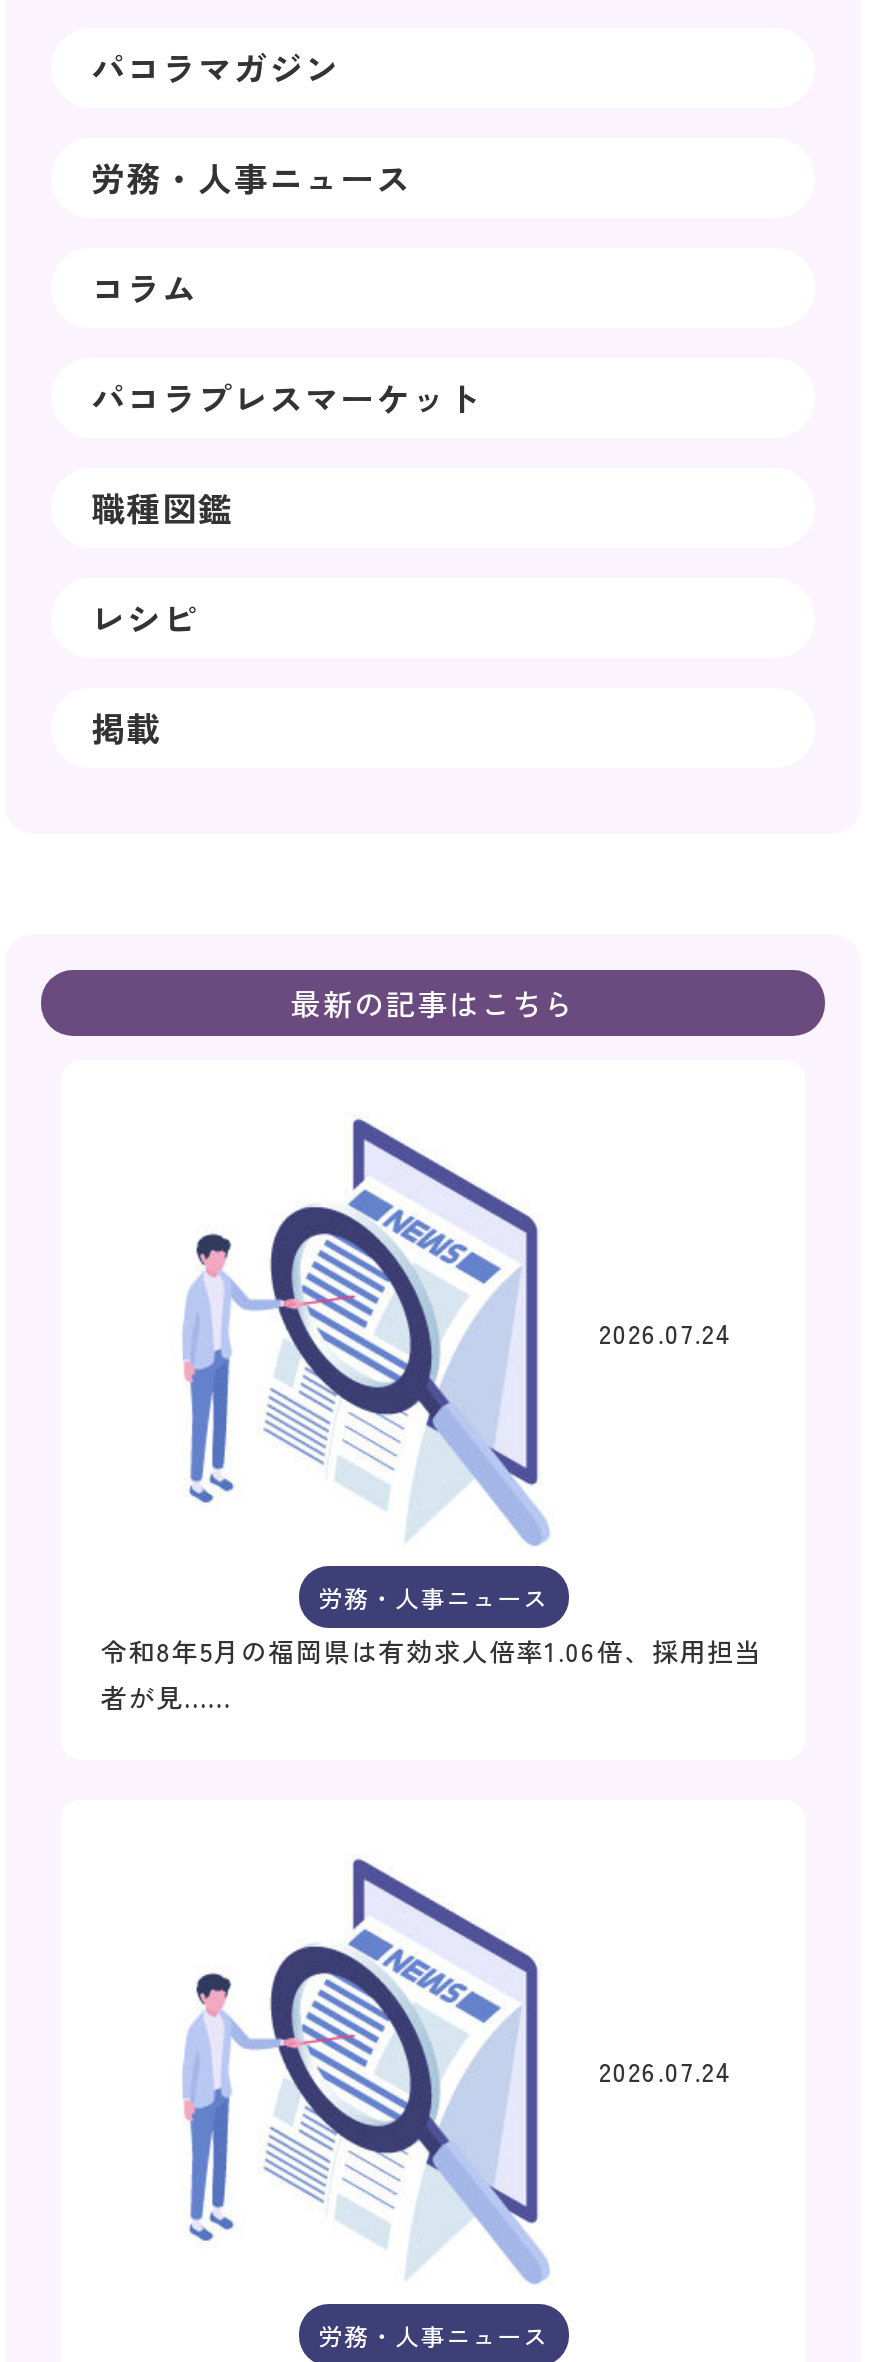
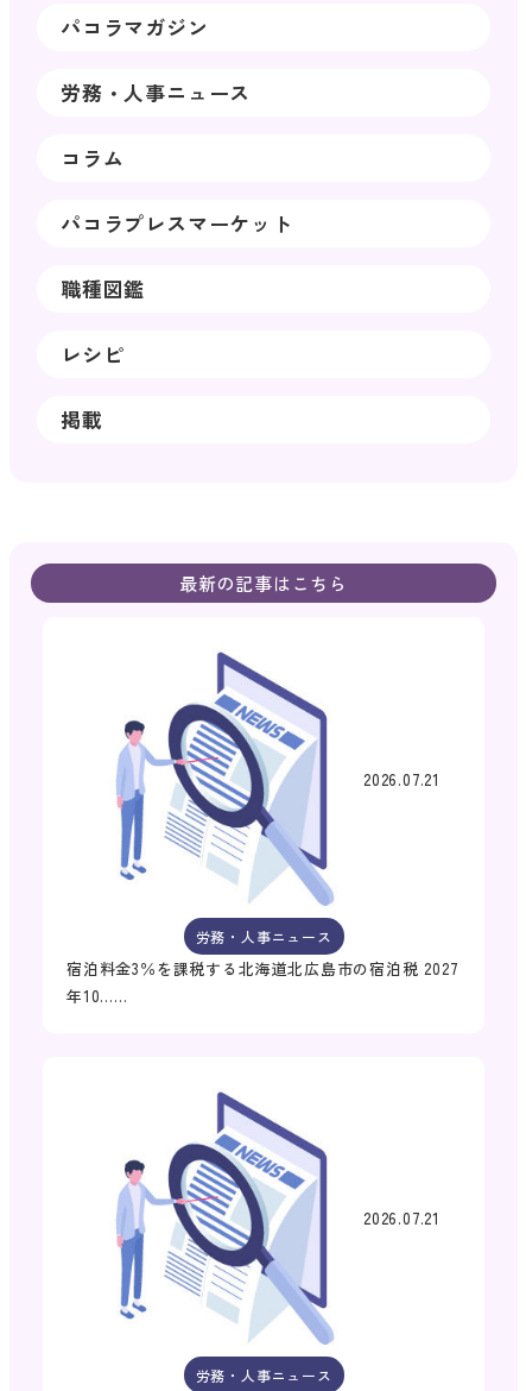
- 2026.07.24
+ 2026.07.21

- 令和8年5月の福岡県は有効求人倍率1.06倍、採用担当
- 者が見……
+ 宿泊料金3％を課税する北海道北広島市の宿泊税 2027
+ 年10……

- 2026.07.24
+ 2026.07.21
